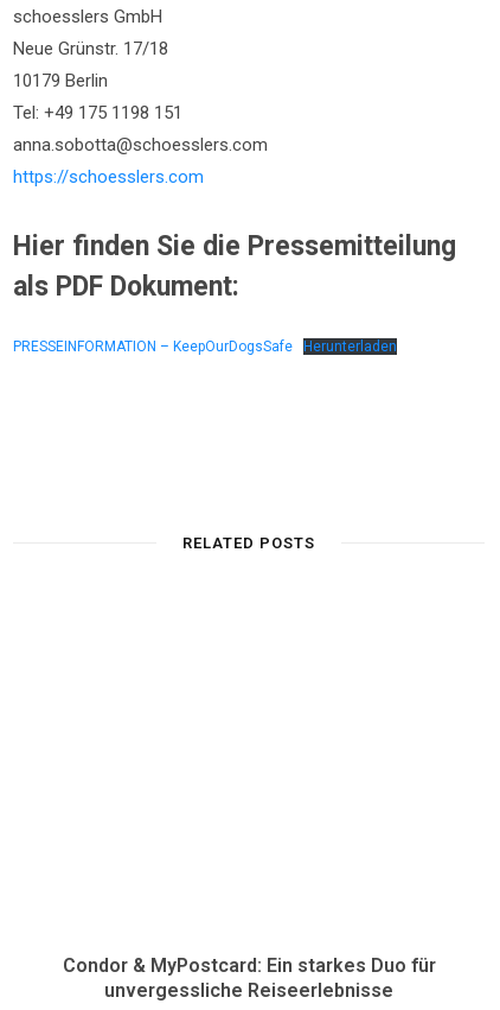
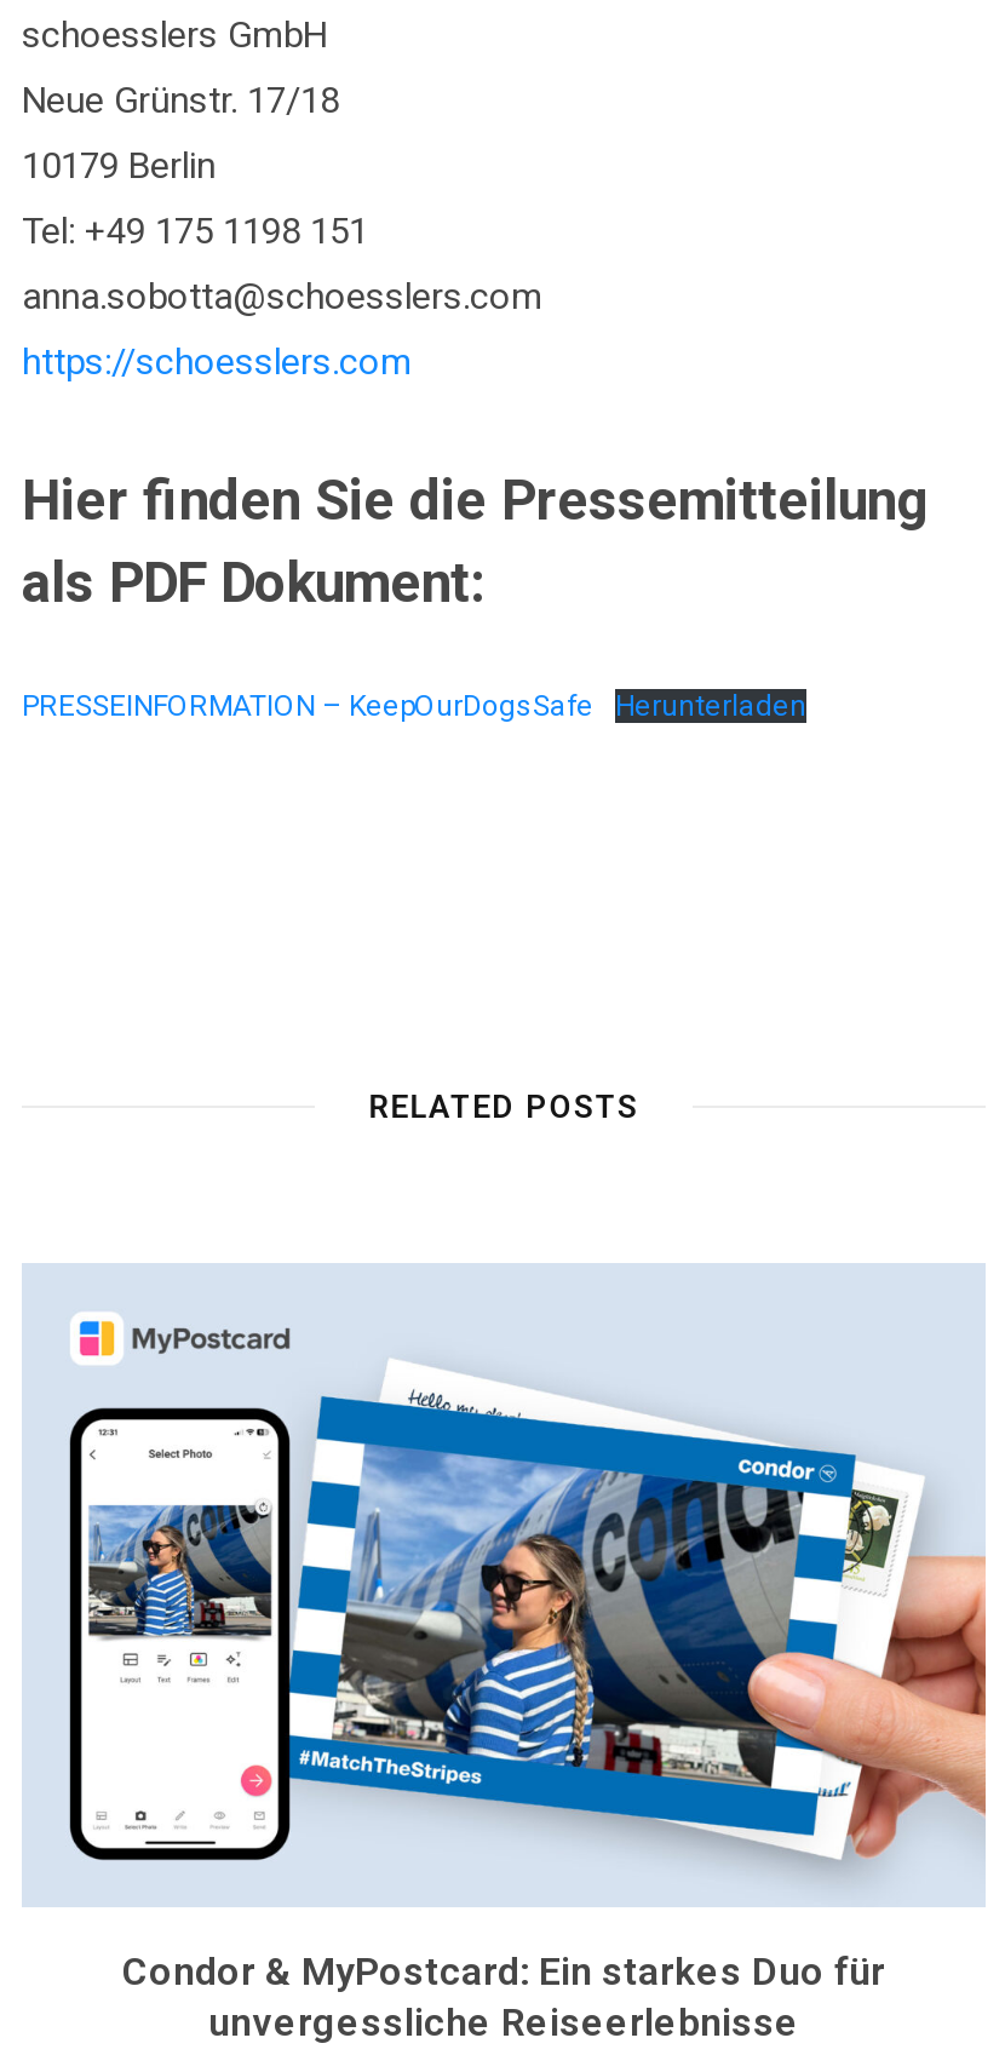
+ [image]
